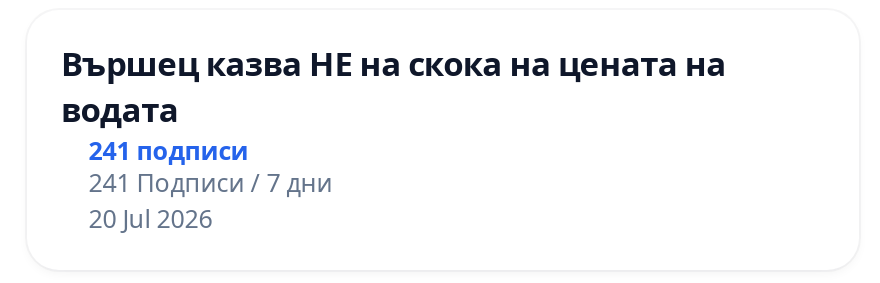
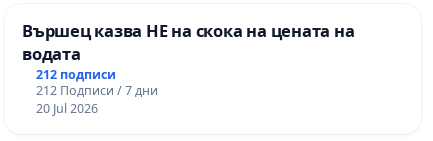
- 241 подписи
+ 212 подписи

- 241 Подписи / 7 дни
+ 212 Подписи / 7 дни
